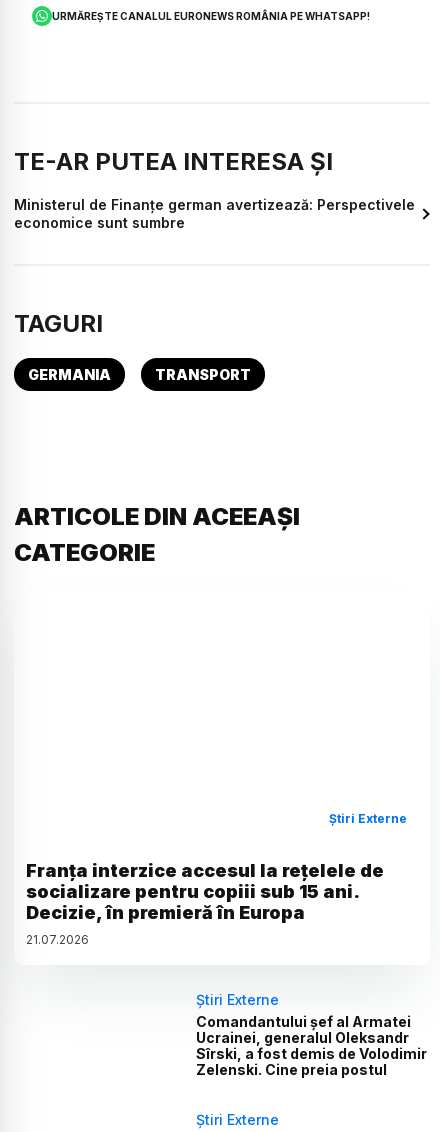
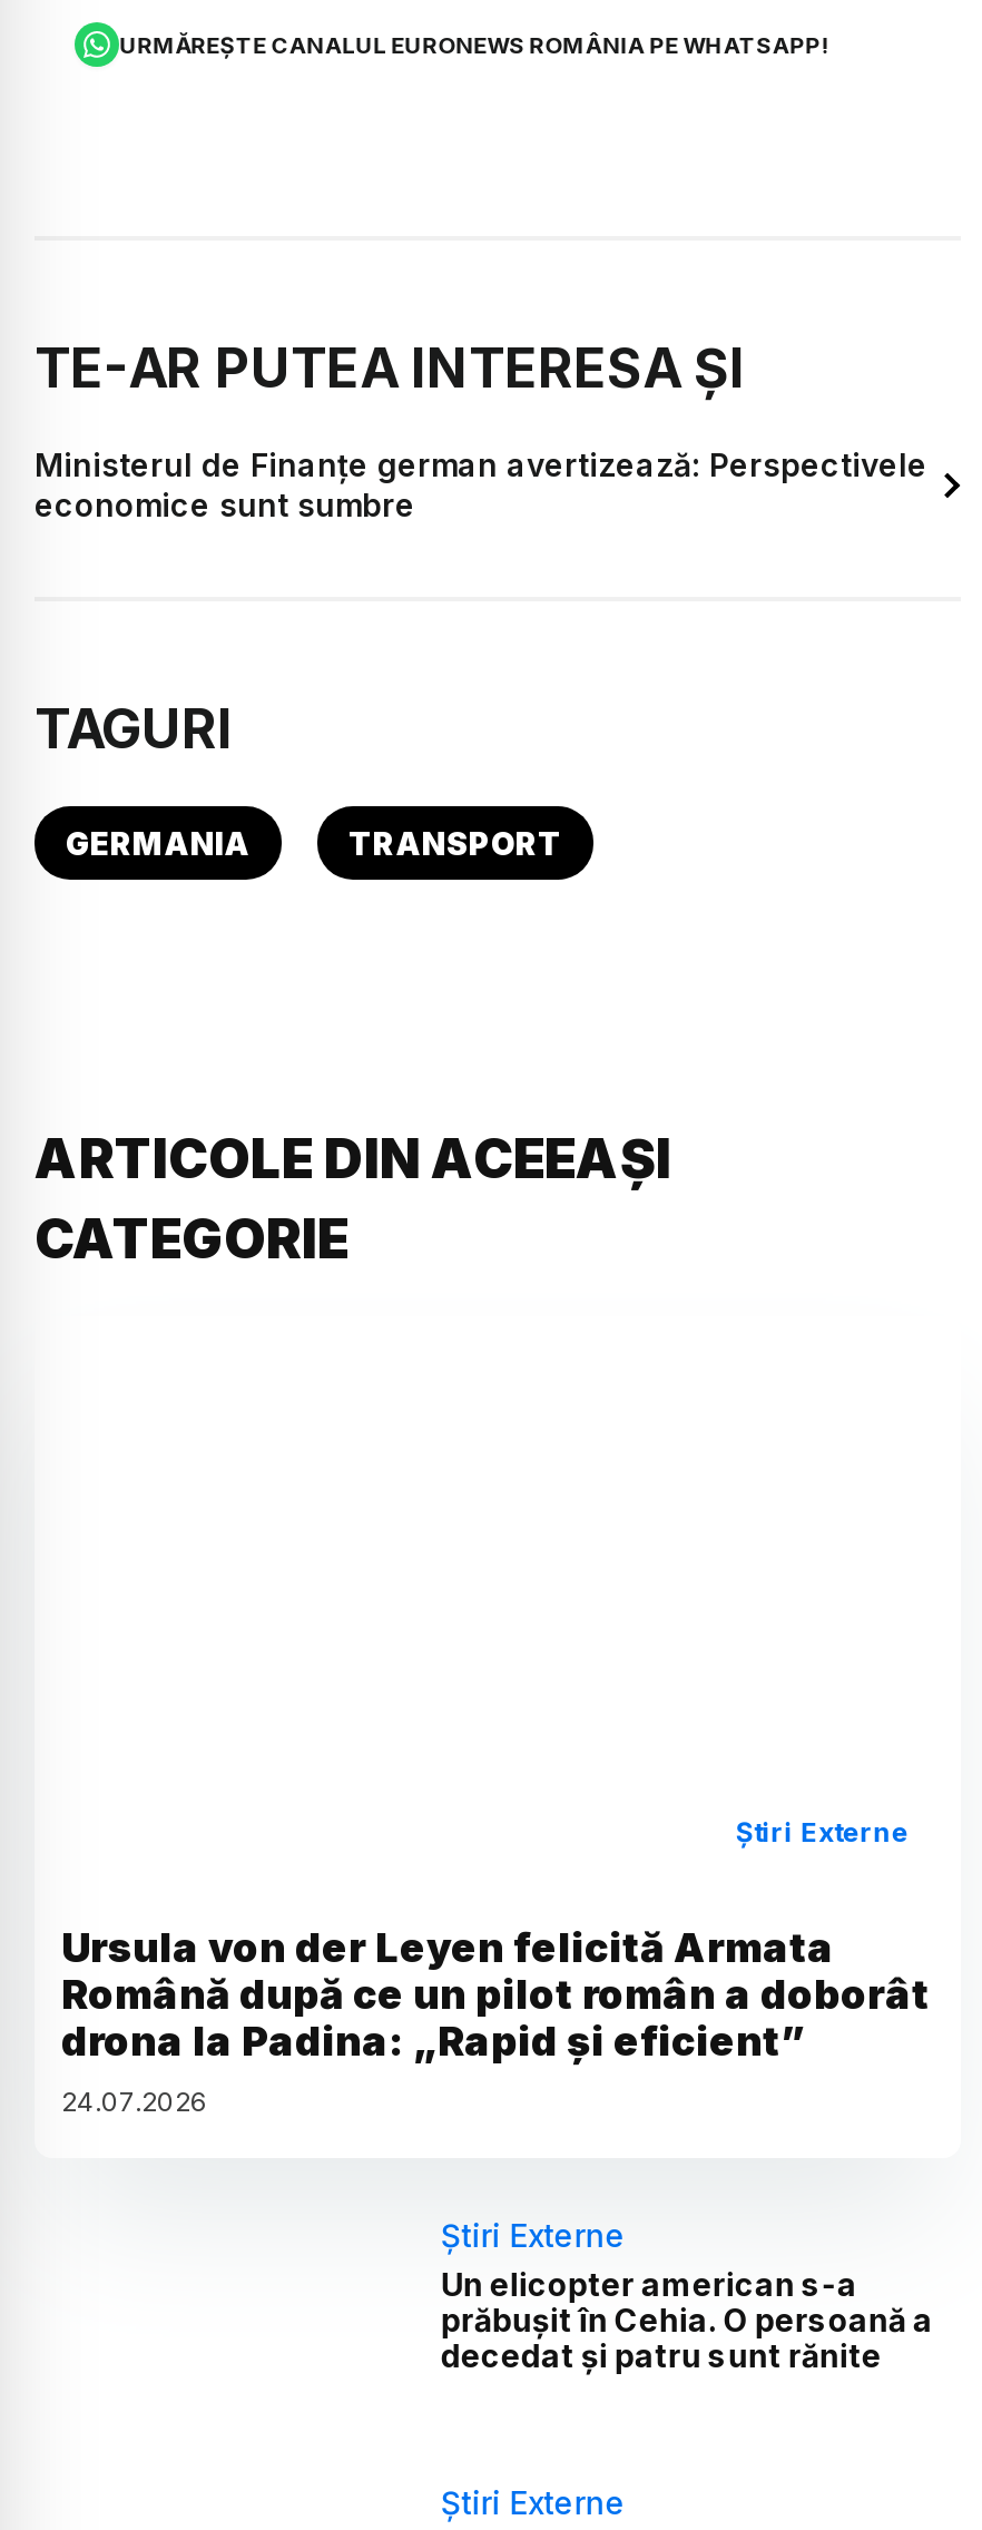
- Franța interzice accesul la rețelele de
- socializare pentru copiii sub 15 ani.
- Decizie, în premieră în Europa
- 21.07.2026
+ Ursula von der Leyen felicită Armata
+ Română după ce un pilot român a doborât
+ drona la Padina: „Rapid și eficient”
+ 24.07.2026

- Comandantului șef al Armatei
- Ucrainei, generalul Oleksandr
- Sîrski, a fost demis de Volodimir
- Zelenski. Cine preia postul
+ Un elicopter american s-a
+ prăbușit în Cehia. O persoană a
+ decedat și patru sunt rănite
